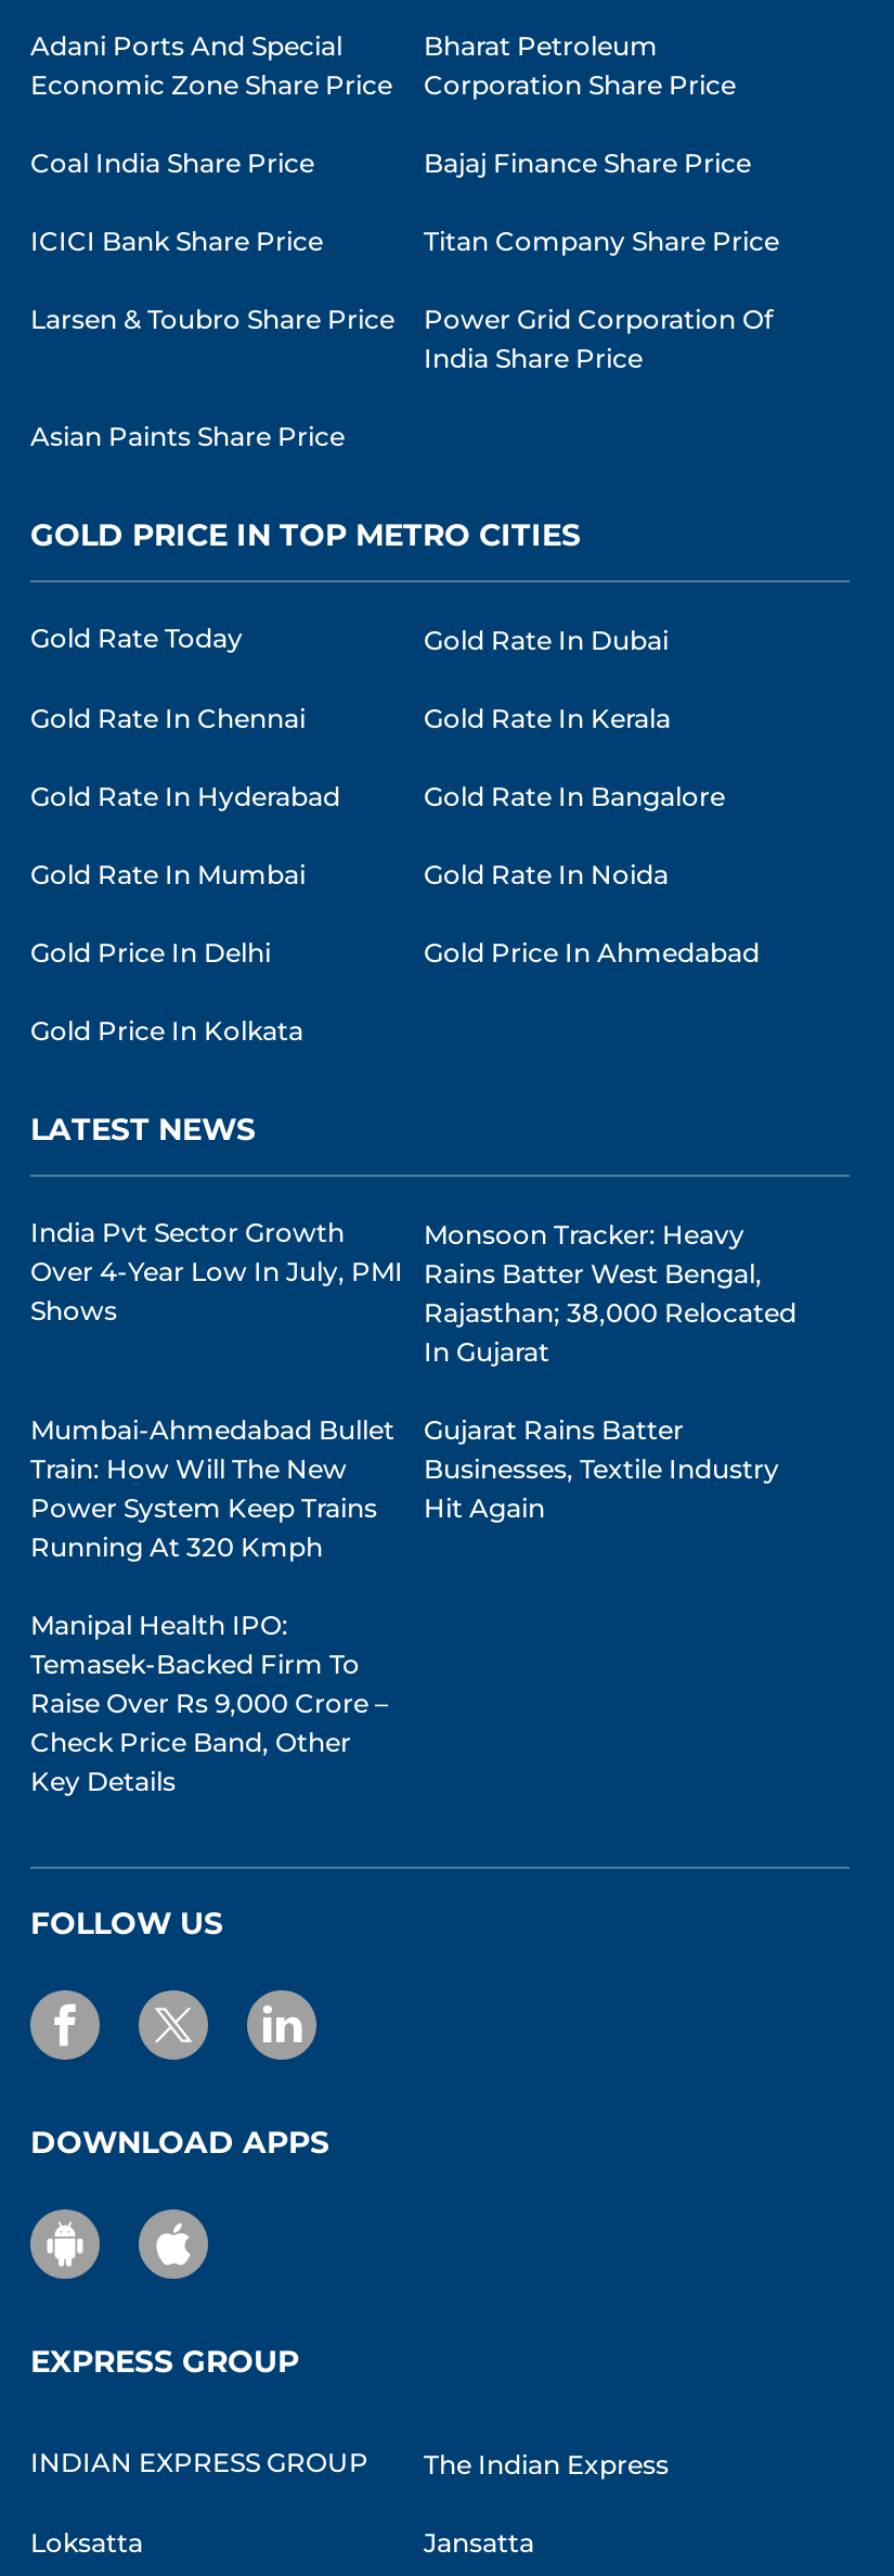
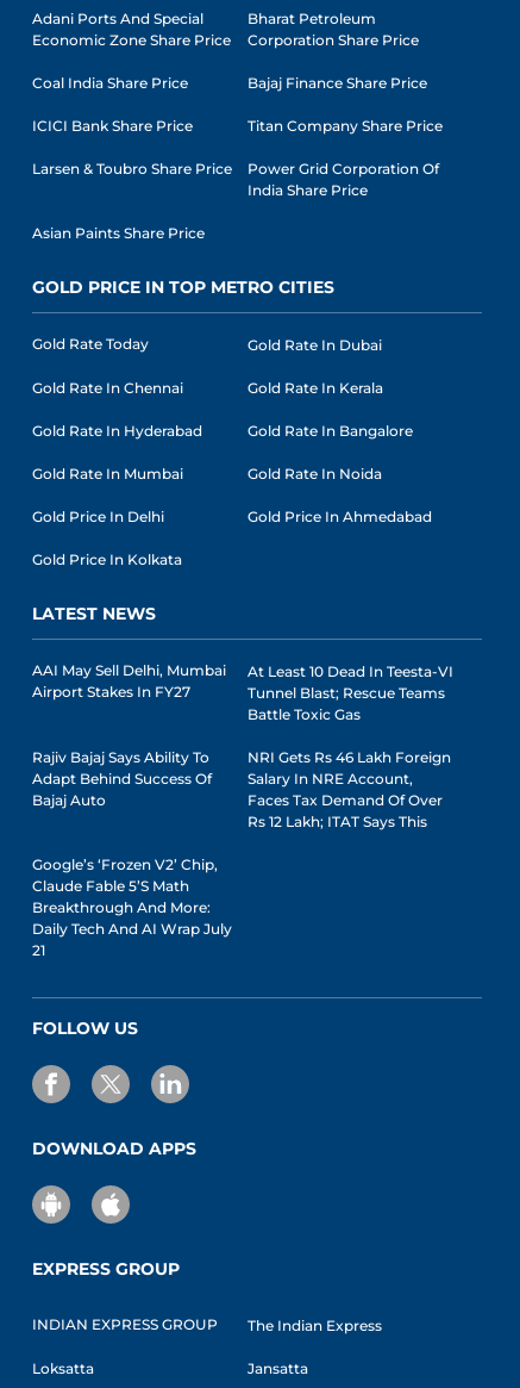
- India Pvt Sector Growth
- Over 4-Year Low In July, PMI
- Shows
+ AAI May Sell Delhi, Mumbai
+ Airport Stakes In FY27

- Monsoon Tracker: Heavy
- Rains Batter West Bengal,
- Rajasthan; 38,000 Relocated
- In Gujarat
+ At Least 10 Dead In Teesta-VI
+ Tunnel Blast; Rescue Teams
+ Battle Toxic Gas

- Mumbai-Ahmedabad Bullet
- Train: How Will The New
- Power System Keep Trains
- Running At 320 Kmph
+ Rajiv Bajaj Says Ability To
+ Adapt Behind Success Of
+ Bajaj Auto

- Gujarat Rains Batter
- Businesses, Textile Industry
- Hit Again
+ NRI Gets Rs 46 Lakh Foreign
+ Salary In NRE Account,
+ Faces Tax Demand Of Over
+ Rs 12 Lakh; ITAT Says This

- Manipal Health IPO:
- Temasek-Backed Firm To
- Raise Over Rs 9,000 Crore –
- Check Price Band, Other
- Key Details
+ Google’s ‘Frozen V2’ Chip,
+ Claude Fable 5’s Math
+ Breakthrough And More:
+ Daily Tech And AI Wrap July
+ 21
